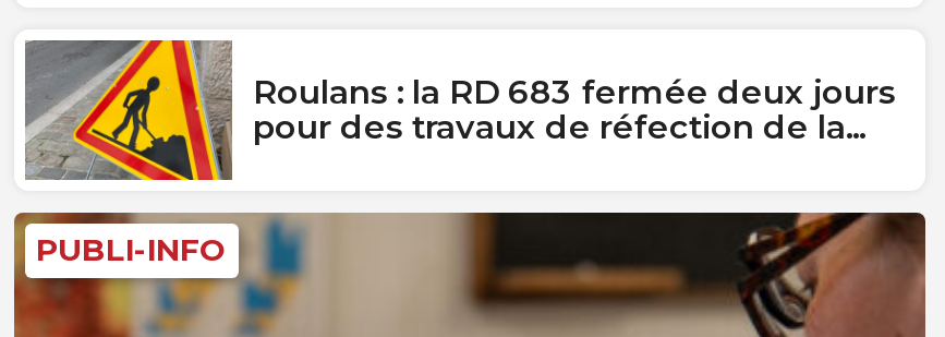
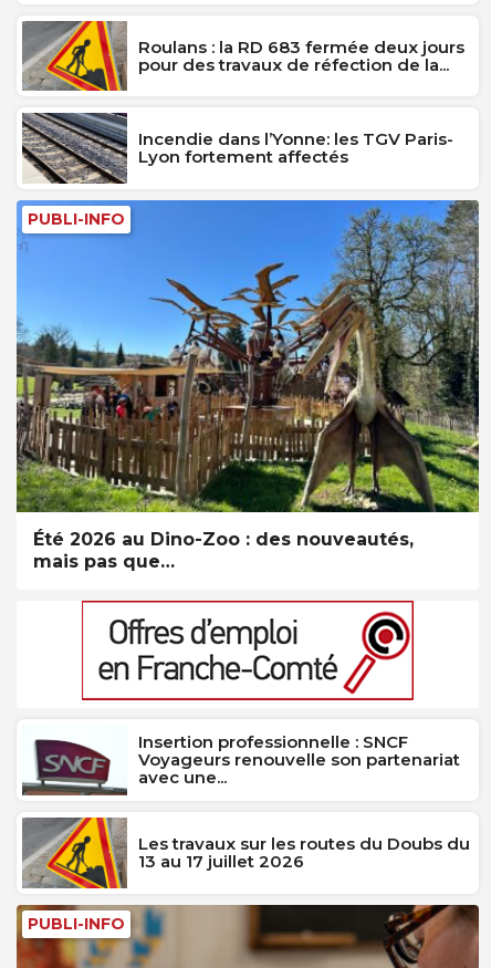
+ [image]
+ Été 2026 au Dino-Zoo : des nouveautés,
+ mais pas que…

+ [image]
+ Incendie dans l’Yonne: les TGV Paris-
+ Lyon fortement affectés
+ PUBLI-INFO

+ [image]

+ [image]
+ Insertion professionnelle : SNCF
+ Voyageurs renouvelle son partenariat
+ avec une...
+ Les travaux sur les routes du Doubs du
+ 13 au 17 juillet 2026
